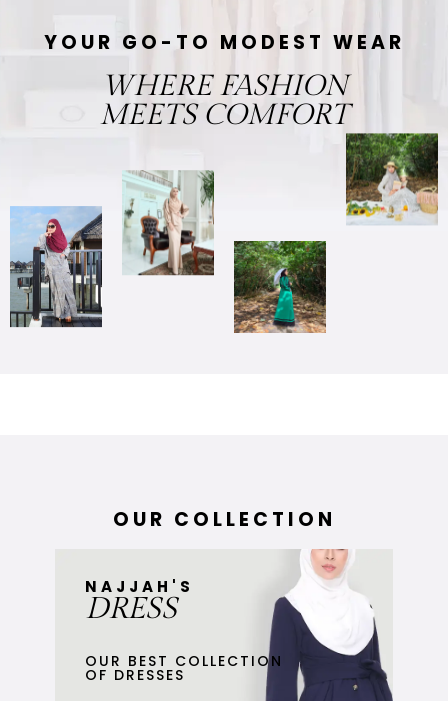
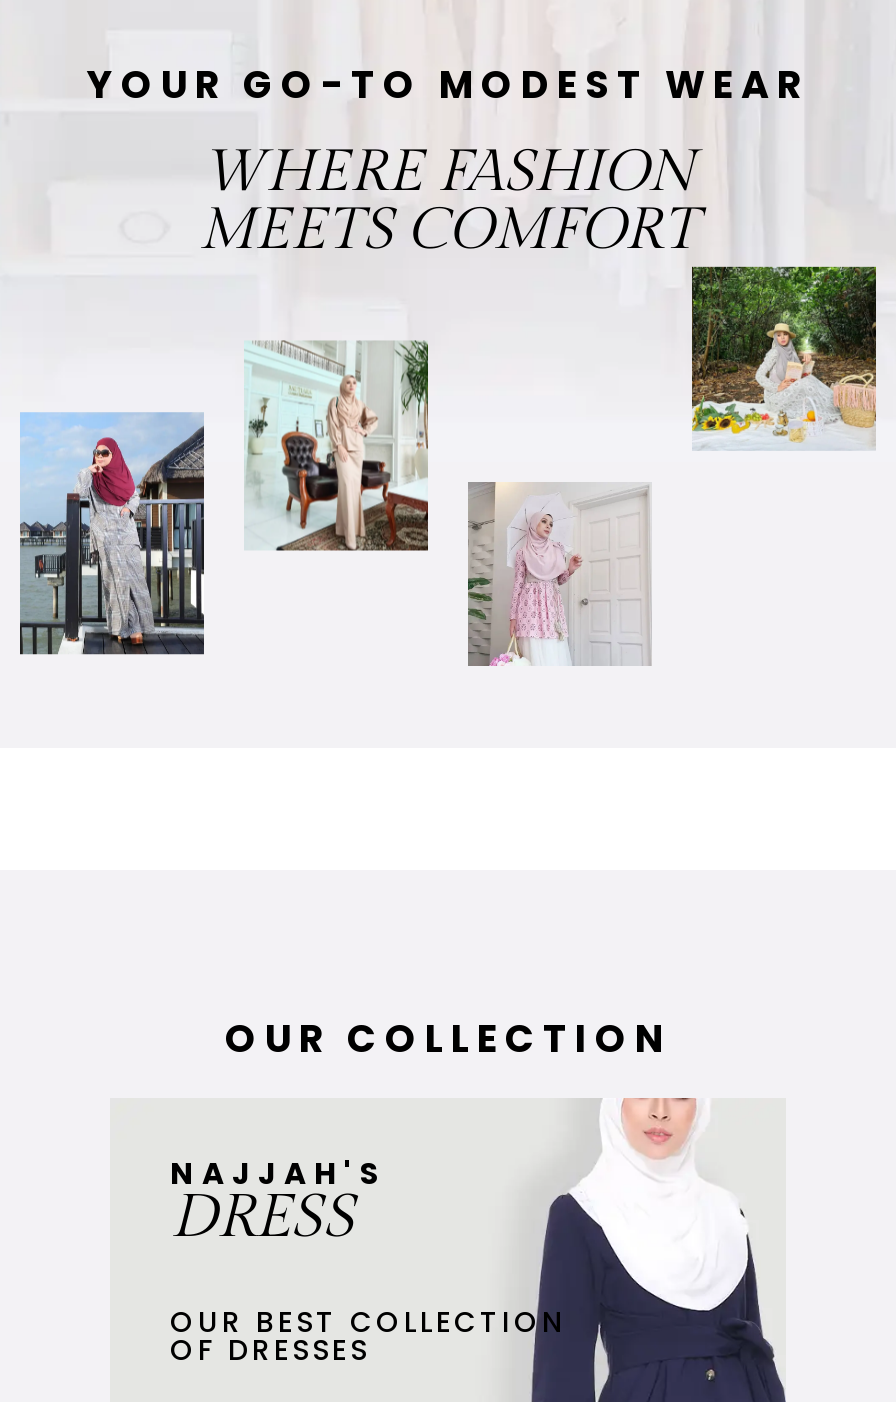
- [image]
+ [image]
